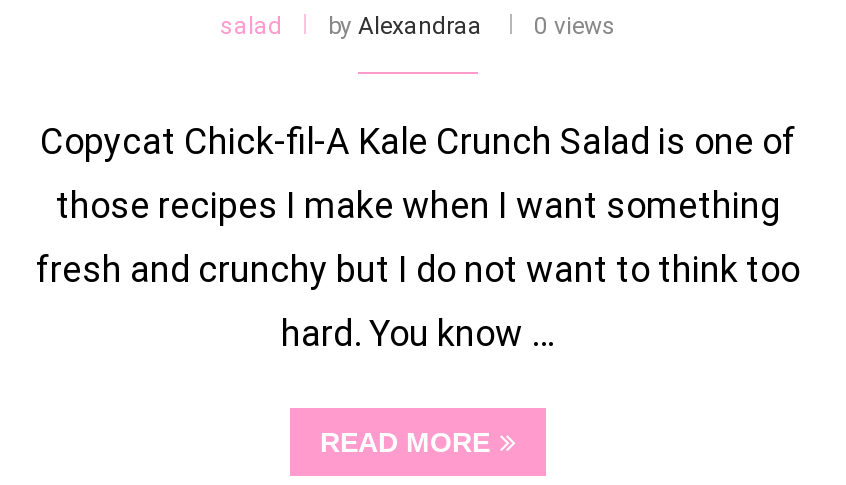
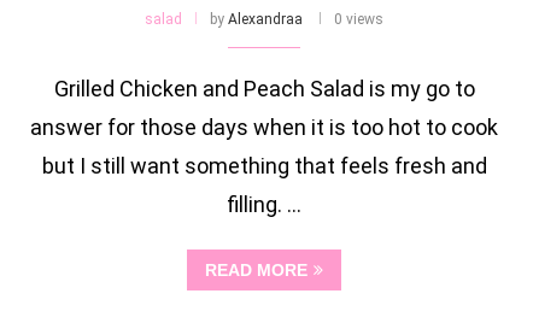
- Copycat Chick-fil-A Kale Crunch Salad is one of
+ Grilled Chicken and Peach Salad is my go to

- those recipes I make when I want something
+ answer for those days when it is too hot to cook

- fresh and crunchy but I do not want to think too
+ but I still want something that feels fresh and

- hard. You know …
+ filling. …
